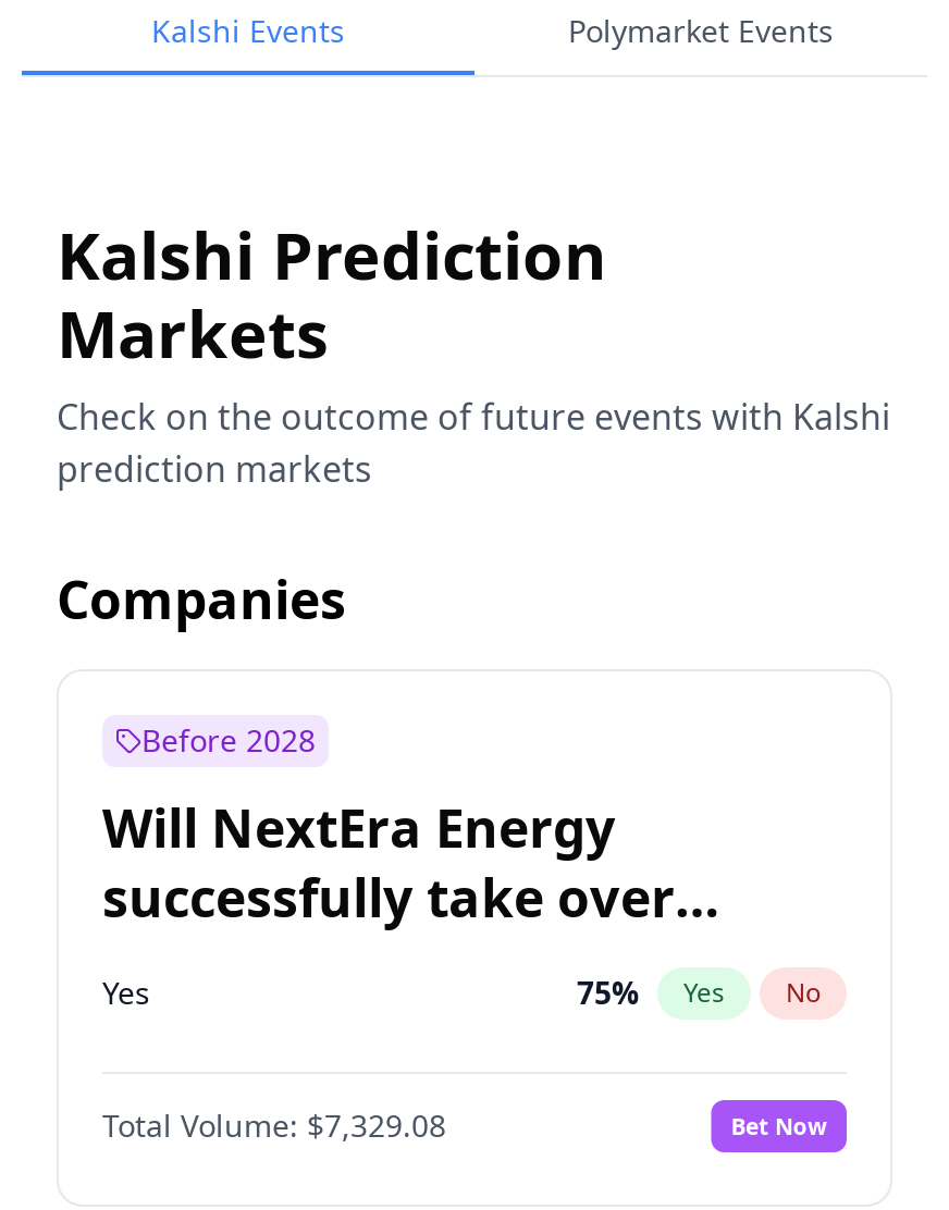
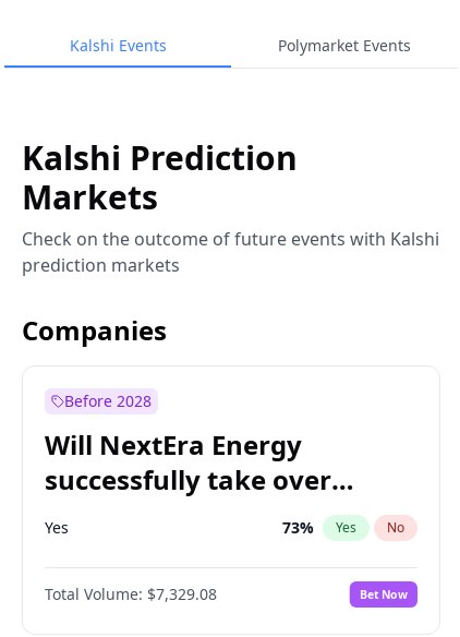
- 75%
+ 73%
